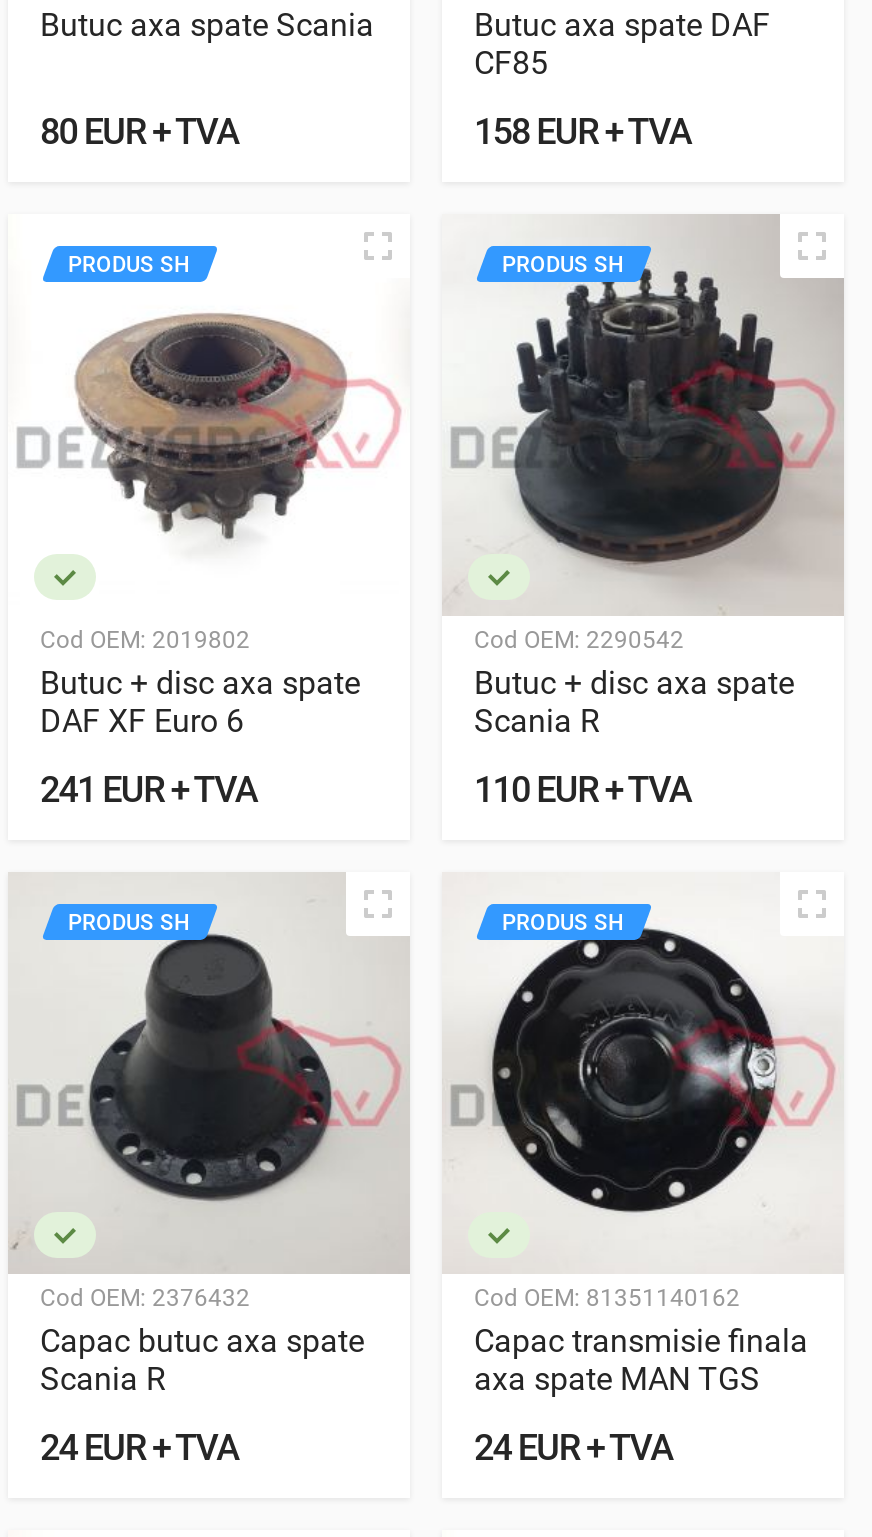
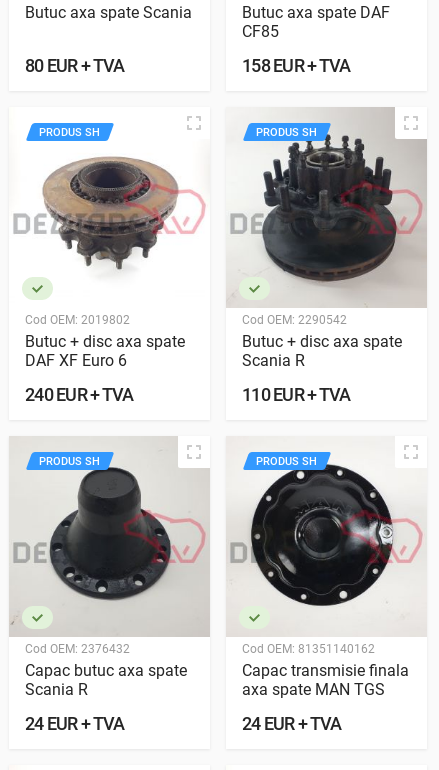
- 241 EUR + TVA
+ 240 EUR + TVA
